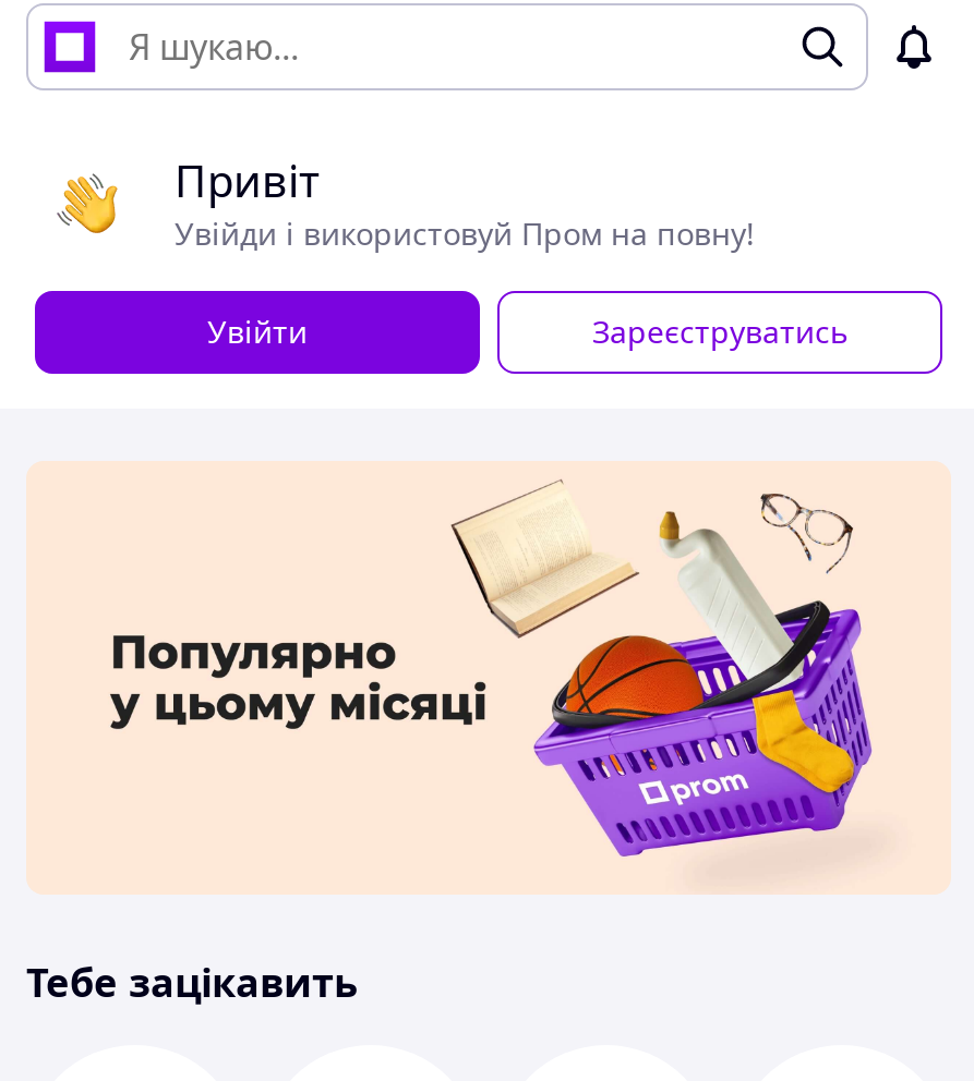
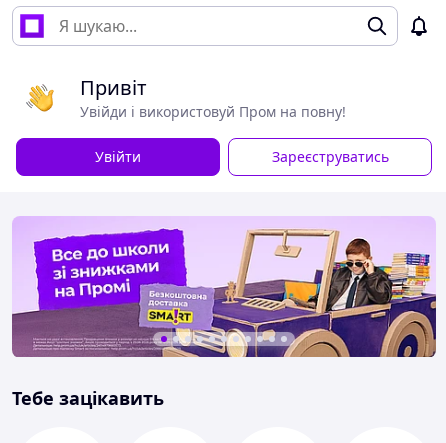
- [image]
+ [image]
